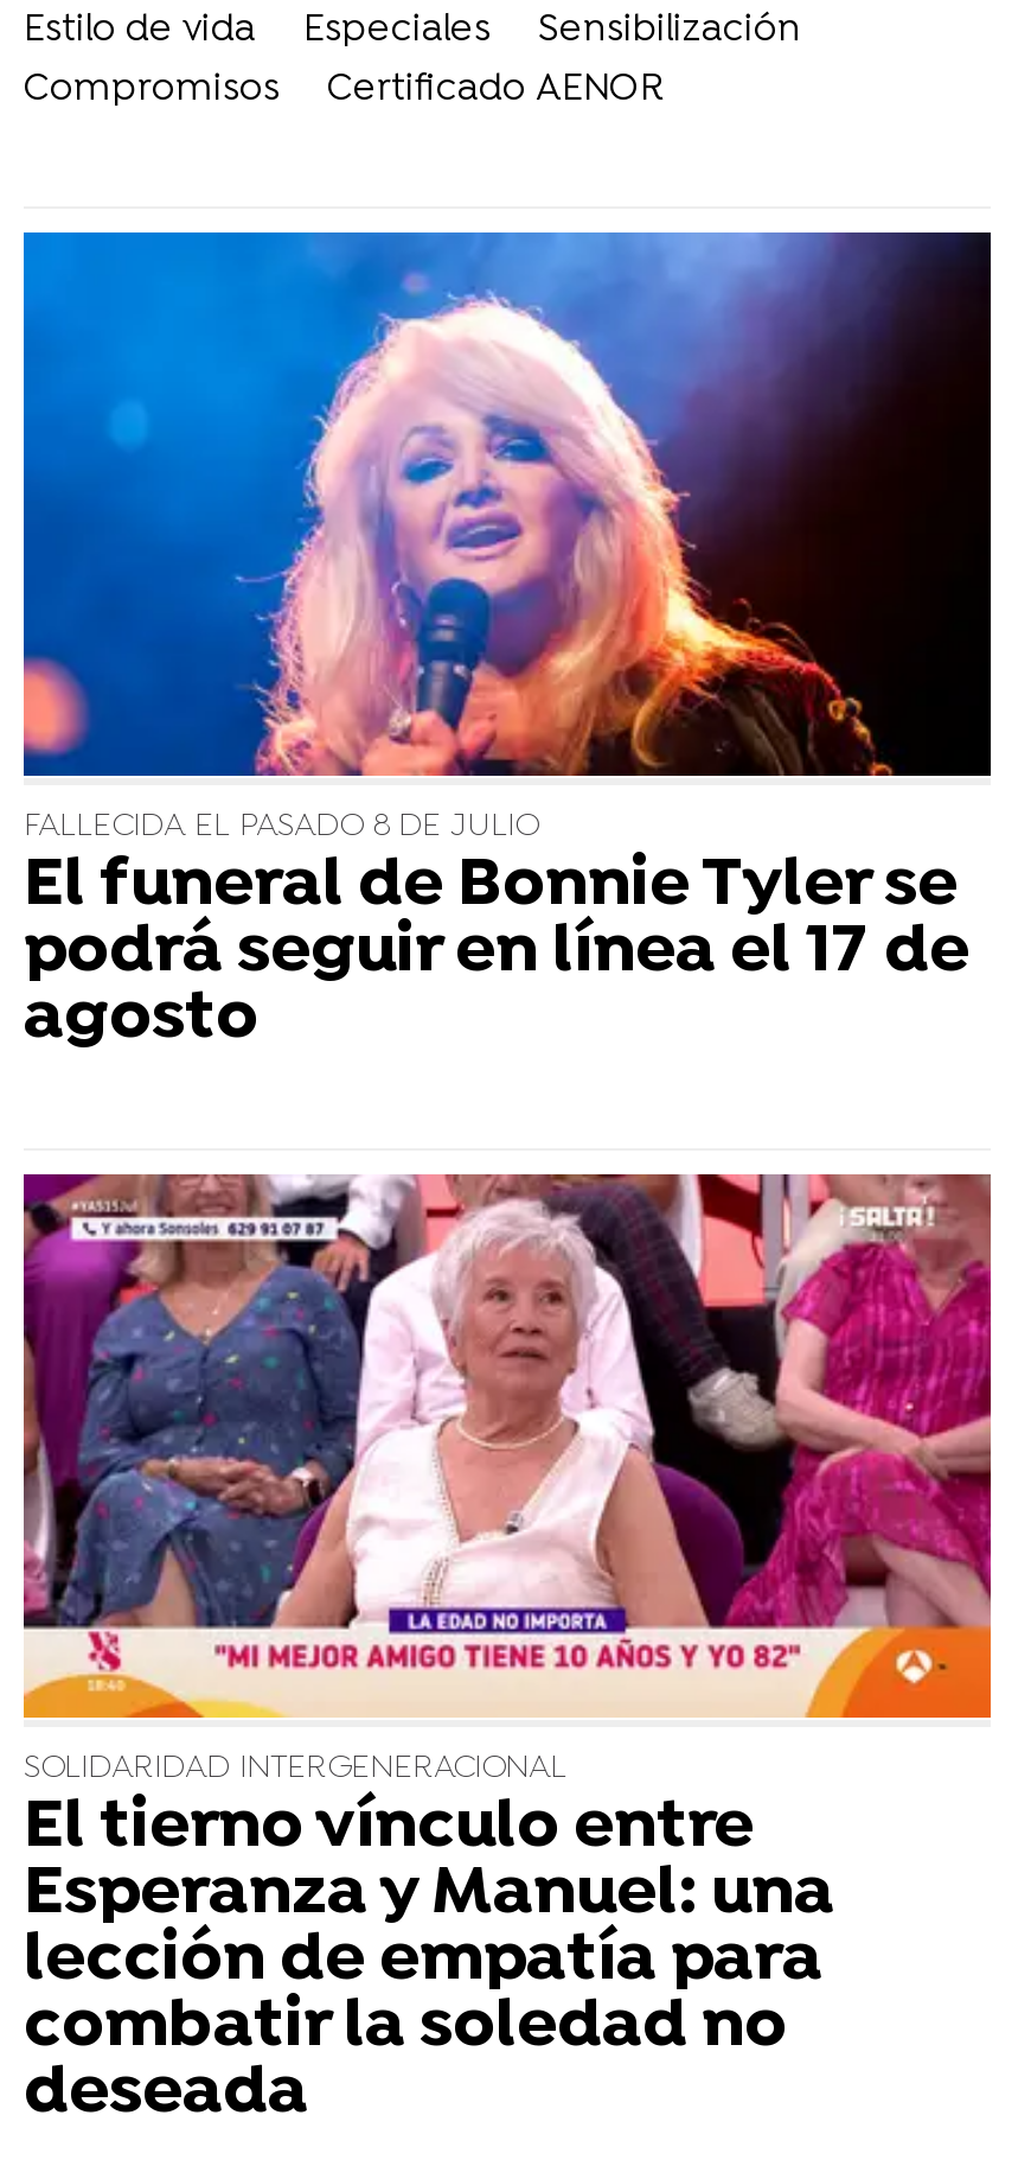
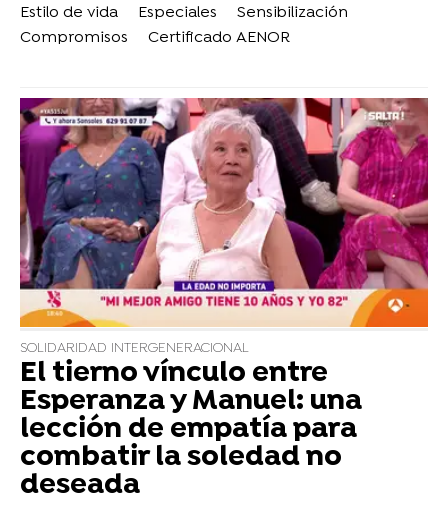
- [image]
- FALLECIDA EL PASADO 8 DE JULIO
- El funeral de Bonnie Tyler se
- podrá seguir en línea el 17 de
- agosto
